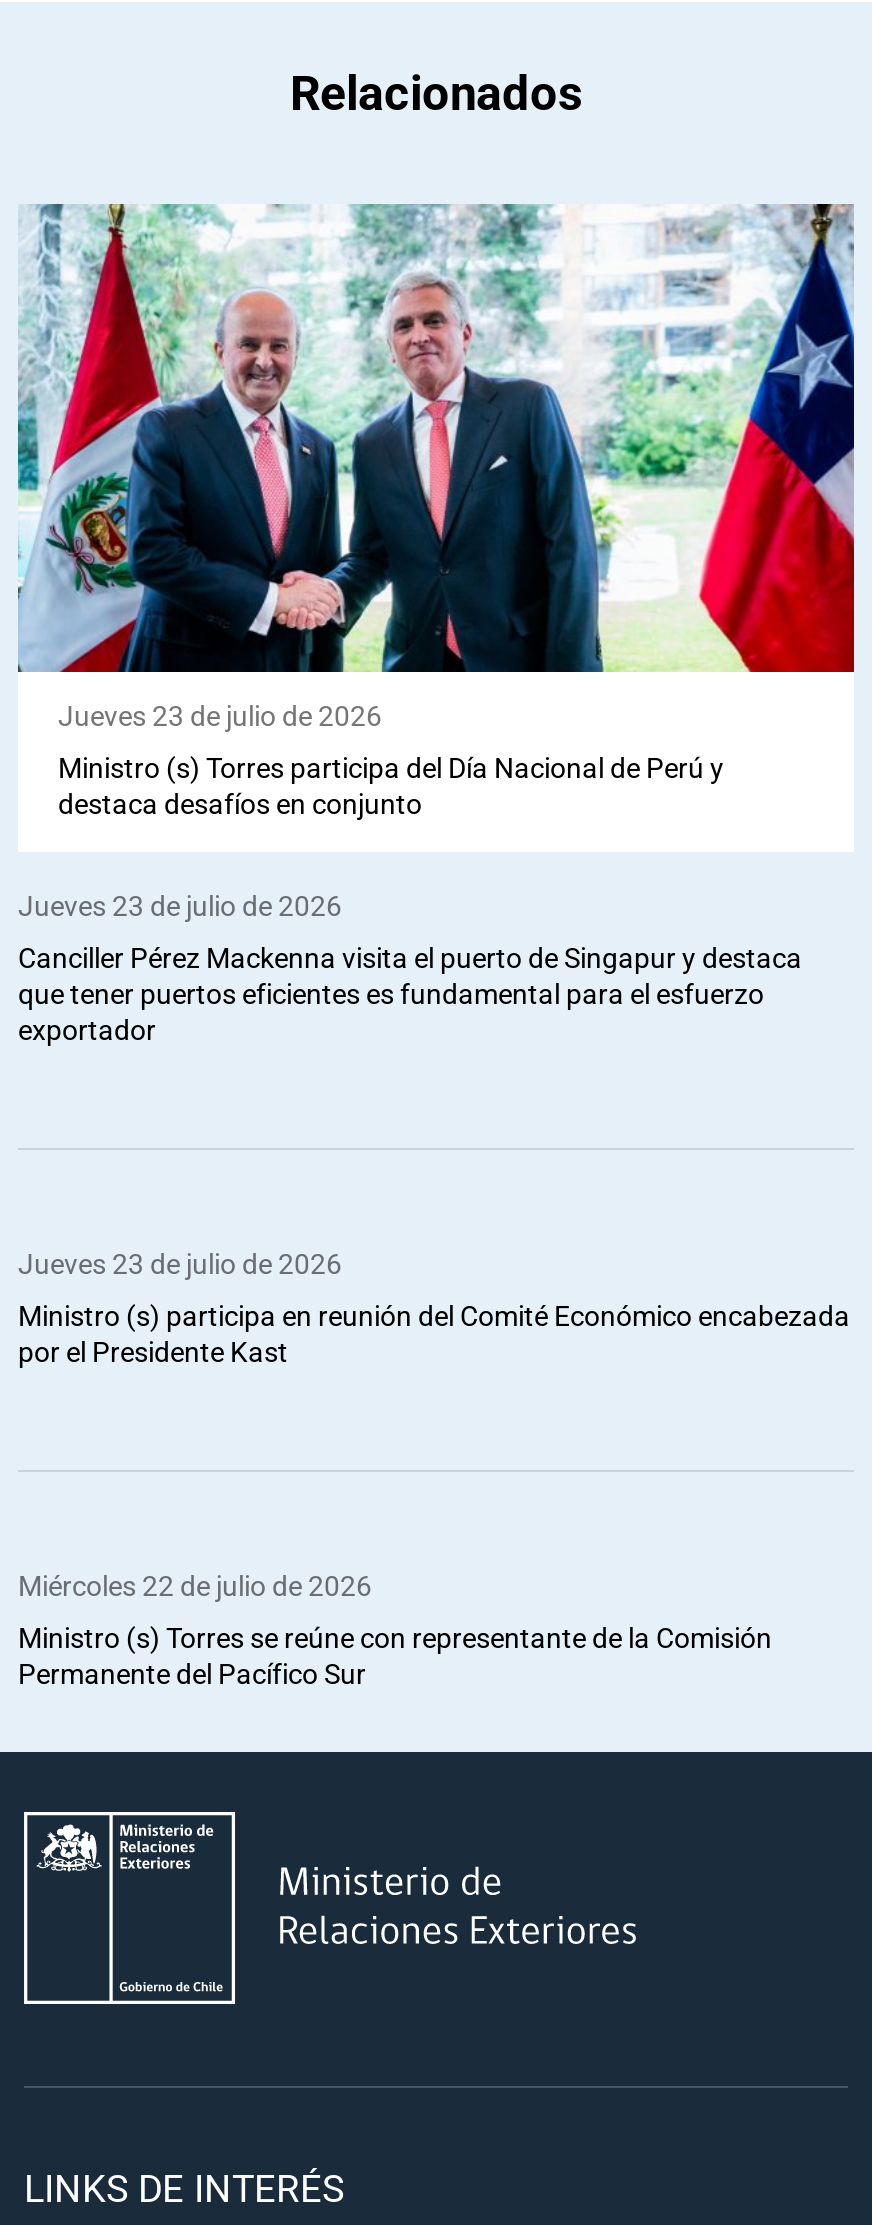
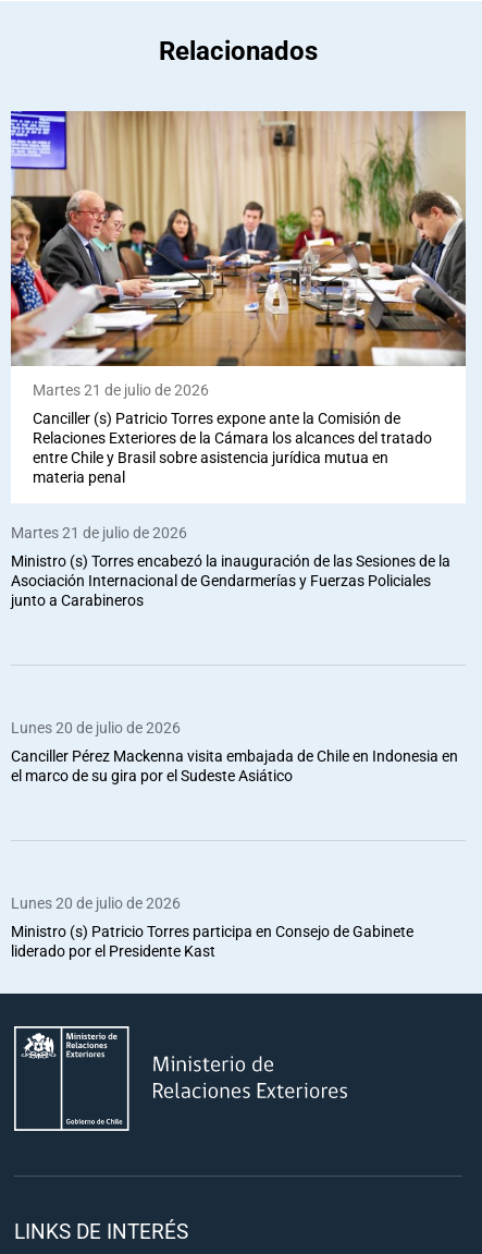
- [image]
- Jueves 23 de julio de 2026
- Ministro (s) Torres participa del Día Nacional de Perú y
- destaca desafíos en conjunto
+ [image]
+ Martes 21 de julio de 2026
+ Canciller (s) Patricio Torres expone ante la Comisión de
+ Relaciones Exteriores de la Cámara los alcances del tratado
+ entre Chile y Brasil sobre asistencia jurídica mutua en
+ materia penal

- Jueves 23 de julio de 2026
- Canciller Pérez Mackenna visita el puerto de Singapur y destaca
- que tener puertos eficientes es fundamental para el esfuerzo
- exportador
+ Martes 21 de julio de 2026
+ Ministro (s) Torres encabezó la inauguración de las Sesiones de la
+ Asociación Internacional de Gendarmerías y Fuerzas Policiales
+ junto a Carabineros

- Jueves 23 de julio de 2026
- Ministro (s) participa en reunión del Comité Económico encabezada
- por el Presidente Kast
+ Lunes 20 de julio de 2026
+ Canciller Pérez Mackenna visita embajada de Chile en Indonesia en
+ el marco de su gira por el Sudeste Asiático

- Miércoles 22 de julio de 2026
- Ministro (s) Torres se reúne con representante de la Comisión
- Permanente del Pacífico Sur
+ Lunes 20 de julio de 2026
+ Ministro (s) Patricio Torres participa en Consejo de Gabinete
+ liderado por el Presidente Kast
